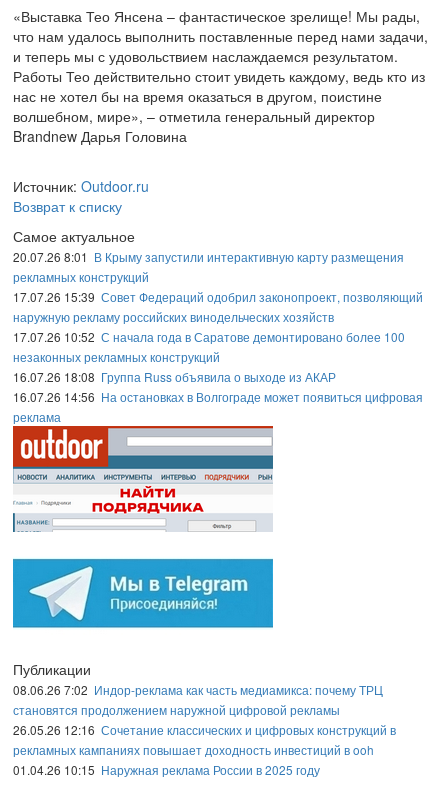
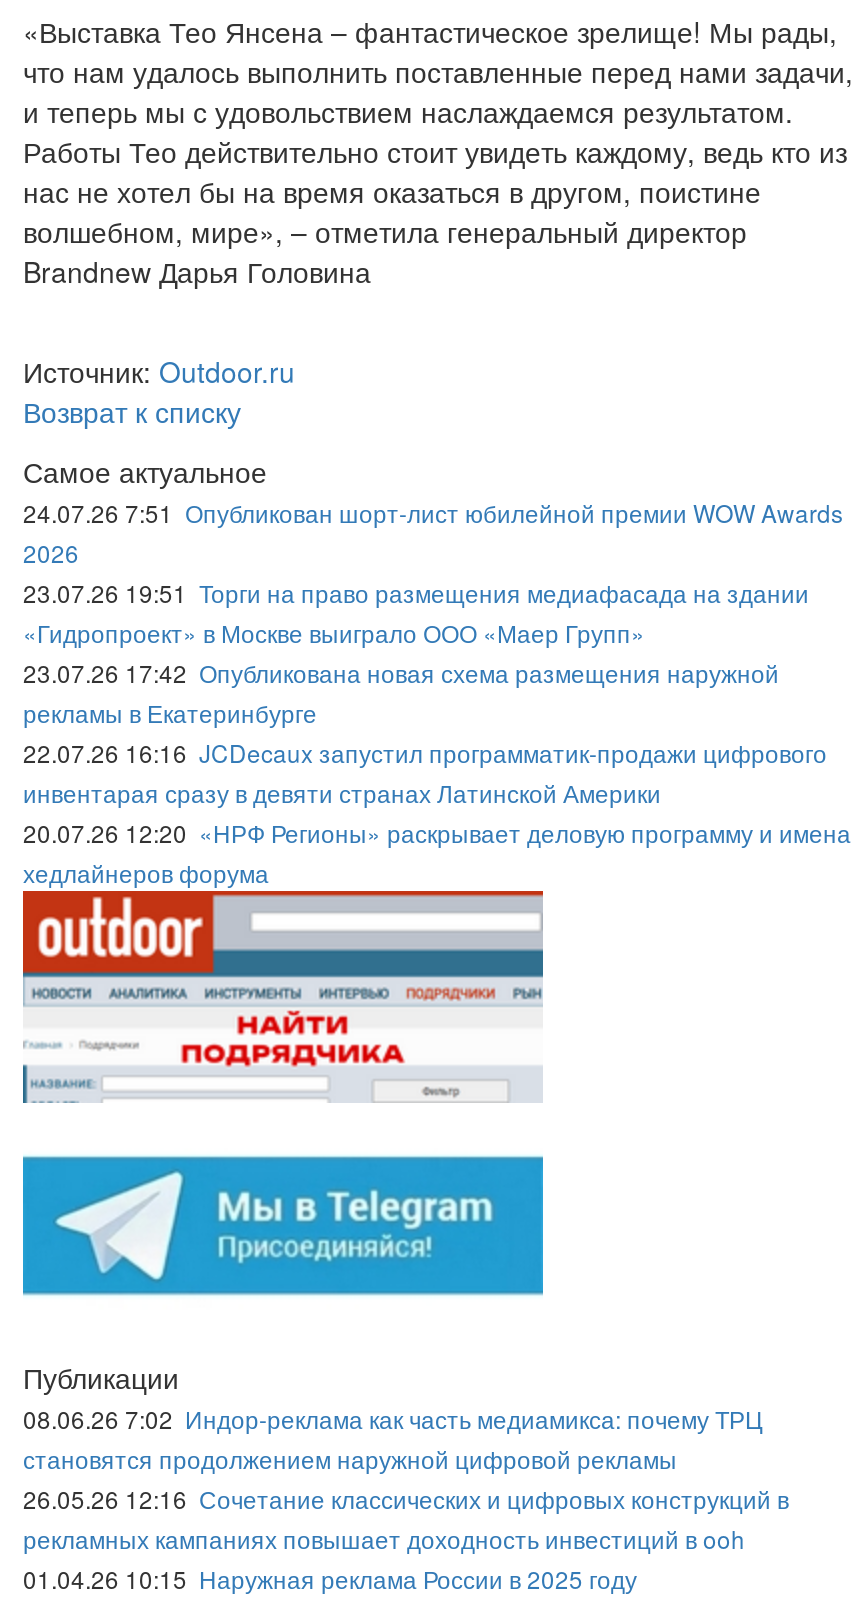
- 20.07.26 8:01 В Крыму запустили интерактивную карту размещения
- рекламных конструкций
- 17.07.26 15:39 Совет Федераций одобрил законопроект, позволяющий
- наружную рекламу российских винодельческих хозяйств
- 17.07.26 10:52 С начала года в Саратове демонтировано более 100
- незаконных рекламных конструкций
- 16.07.26 18:08 Группа Russ объявила о выходе из АКАР
- 16.07.26 14:56 На остановках в Волгограде может появиться цифровая
- реклама
+ 24.07.26 7:51 Опубликован шорт-лист юбилейной премии WOW Awards
+ 2026
+ 23.07.26 19:51 Торги на право размещения медиафасада на здании
+ «Гидропроект» в Москве выиграло ООО «Маер Групп»
+ 23.07.26 17:42 Опубликована новая схема размещения наружной
+ рекламы в Екатеринбурге
+ 22.07.26 16:16 JCDecaux запустил программатик-продажи цифрового
+ инвентарая сразу в девяти странах Латинской Америки
+ 20.07.26 12:20 «НРФ Регионы» раскрывает деловую программу и имена
+ хедлайнеров форума
